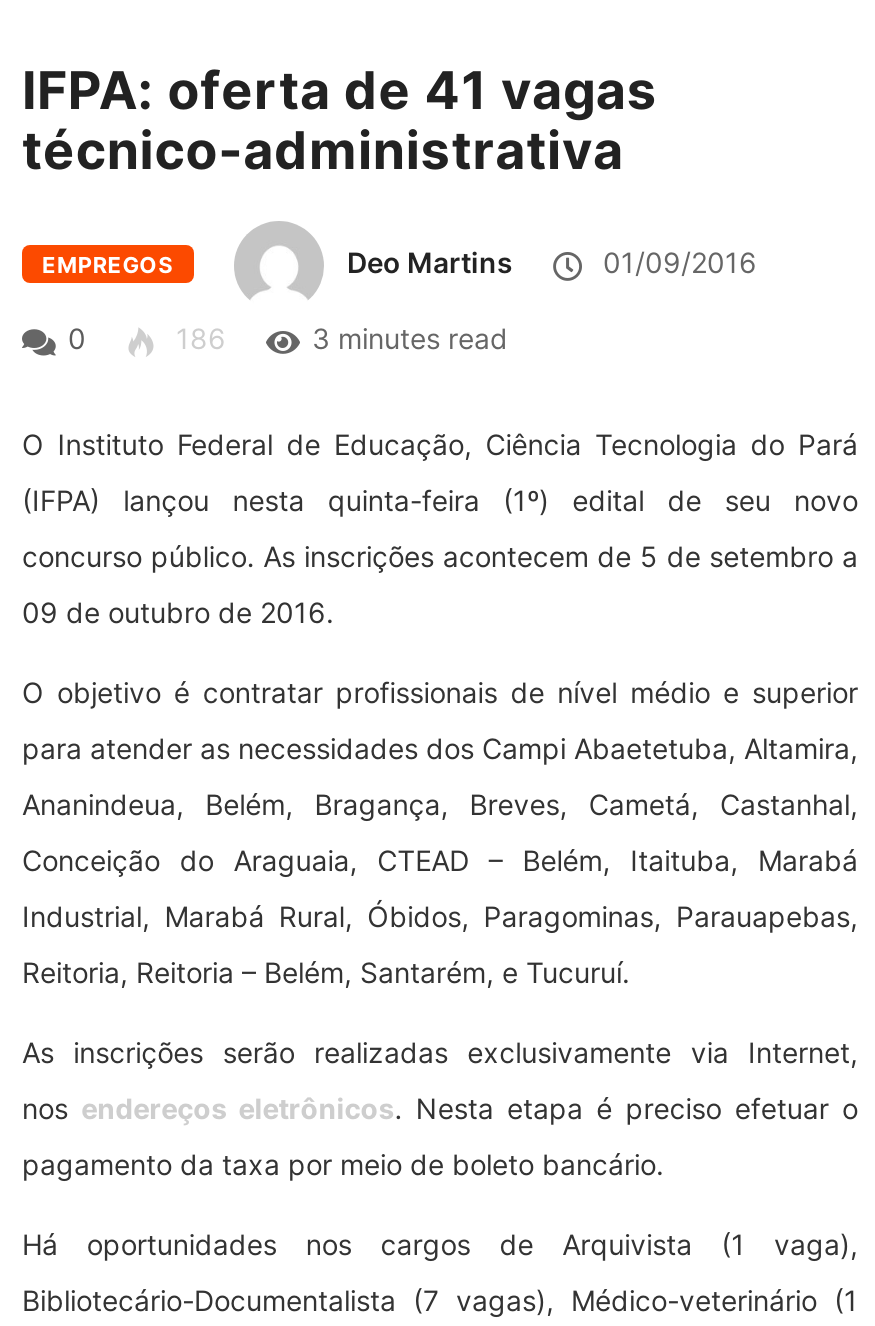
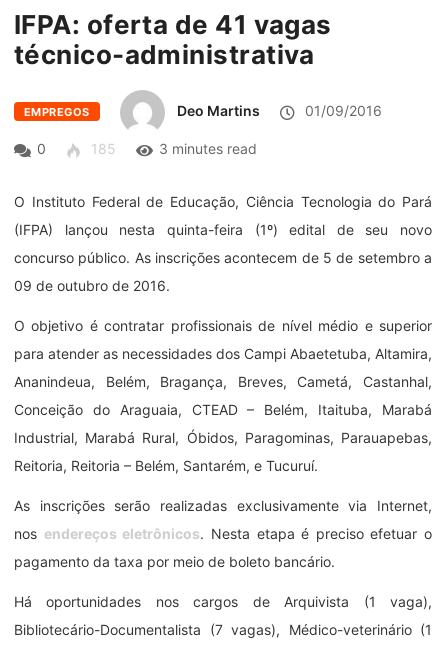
- 186
+ 185
